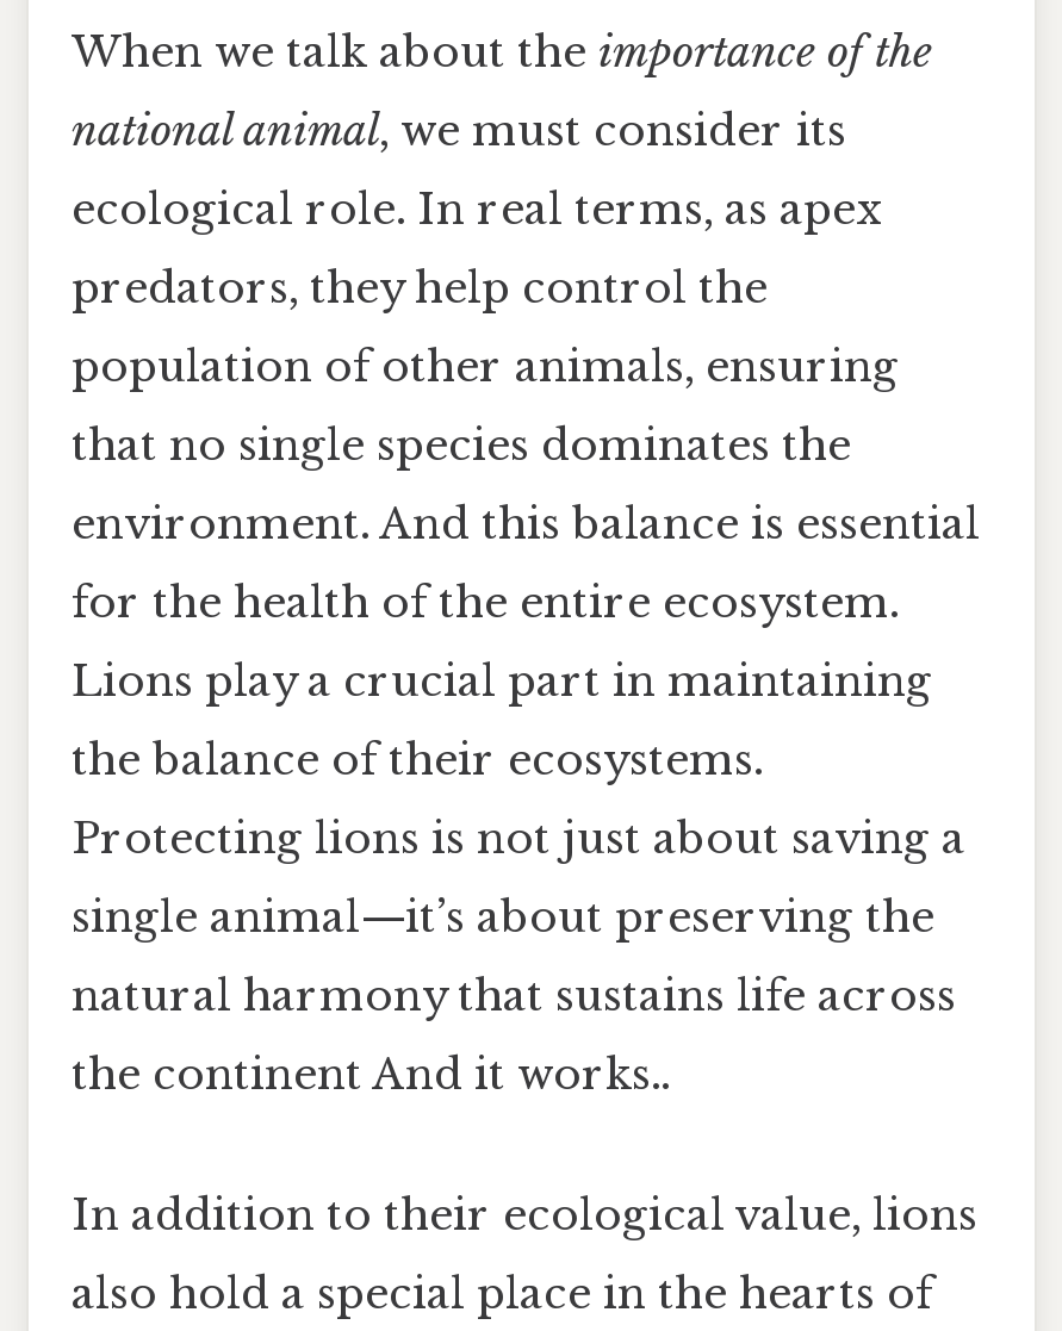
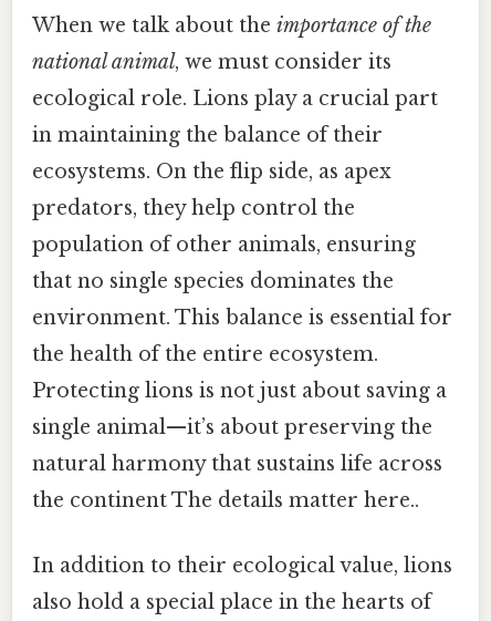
- ecological role. In real terms, as apex
+ ecological role. Lions play a crucial part
+ in maintaining the balance of their
+ ecosystems. On the flip side, as apex

moved down: predators, they help control the | population of other animals, ensuring | that no single species dominates the

- environment. And this balance is essential
- for the health of the entire ecosystem.
- Lions play a crucial part in maintaining
- the balance of their ecosystems.
+ environment. This balance is essential for
+ the health of the entire ecosystem.

- the continent And it works..
+ the continent The details matter here..
